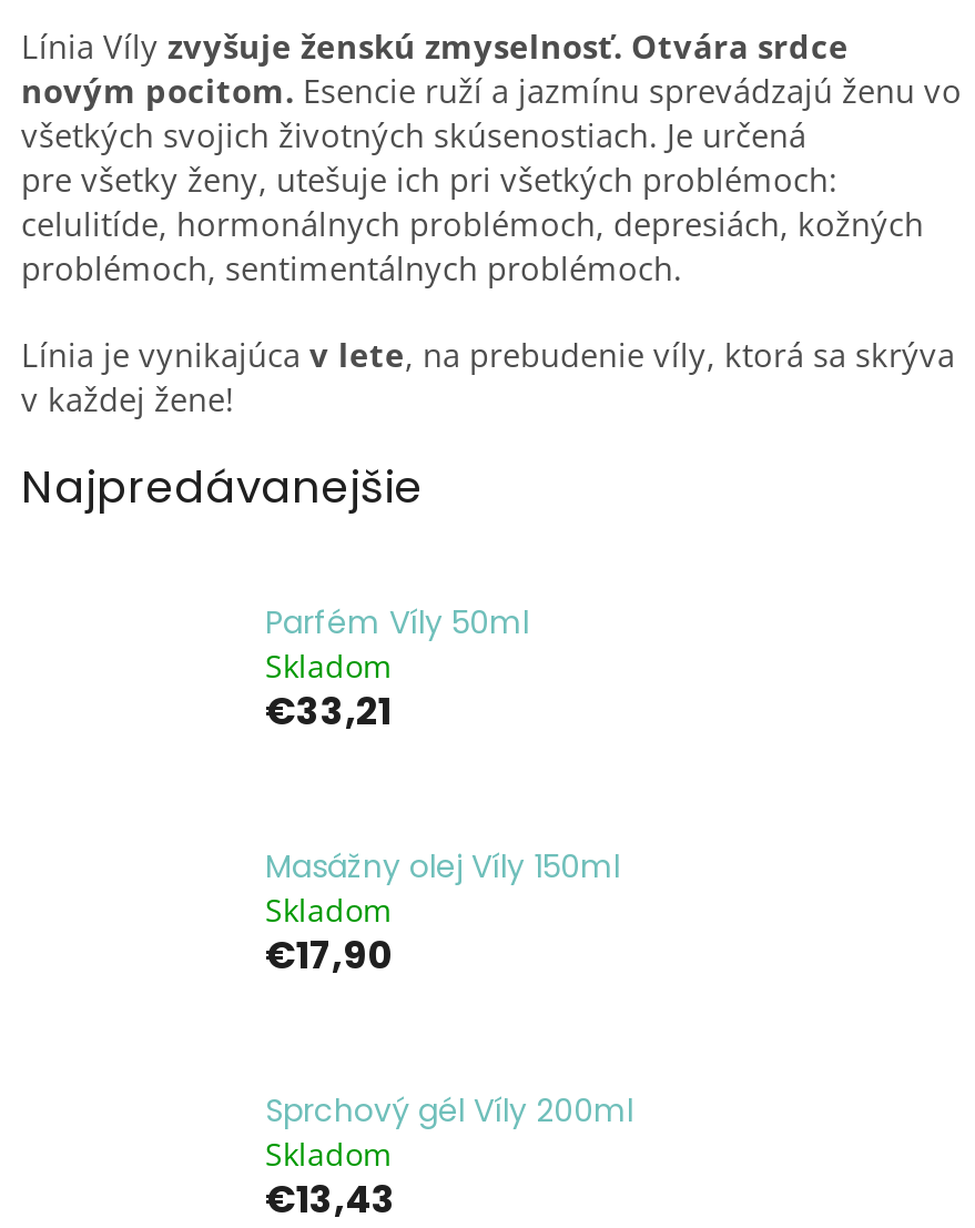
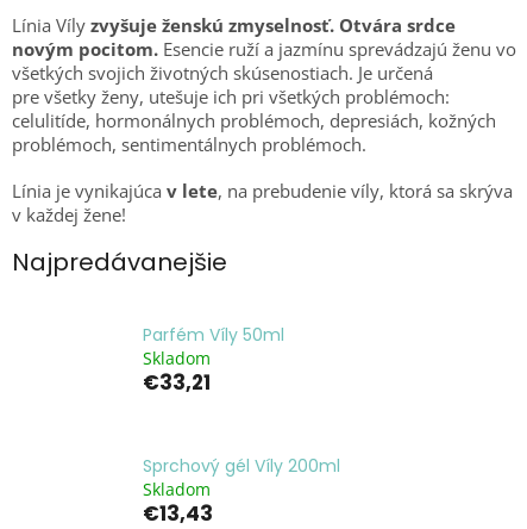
- Masážny olej Víly 150ml
- Skladom
- €17,90
